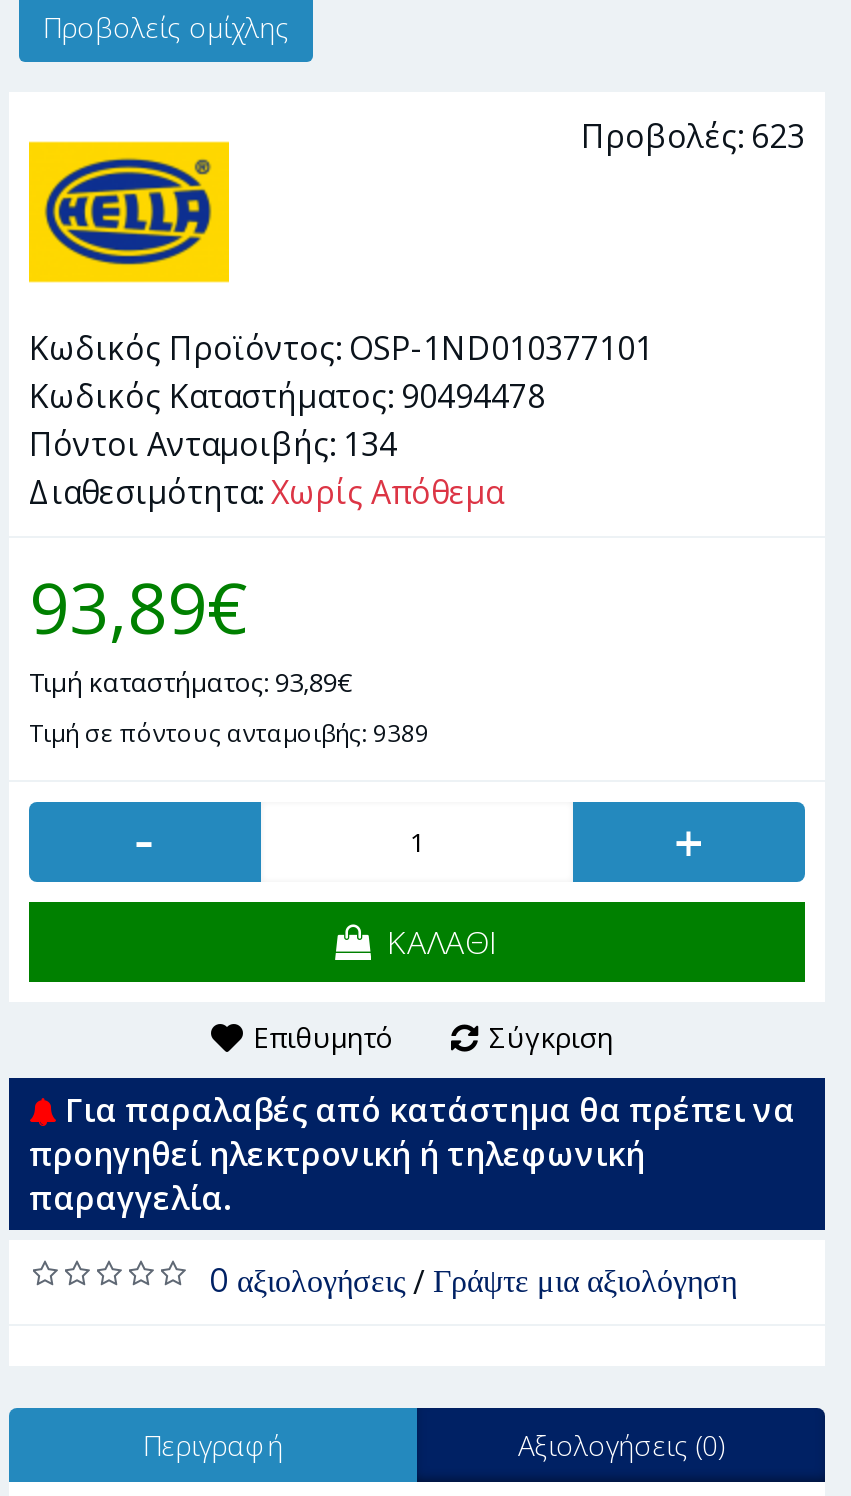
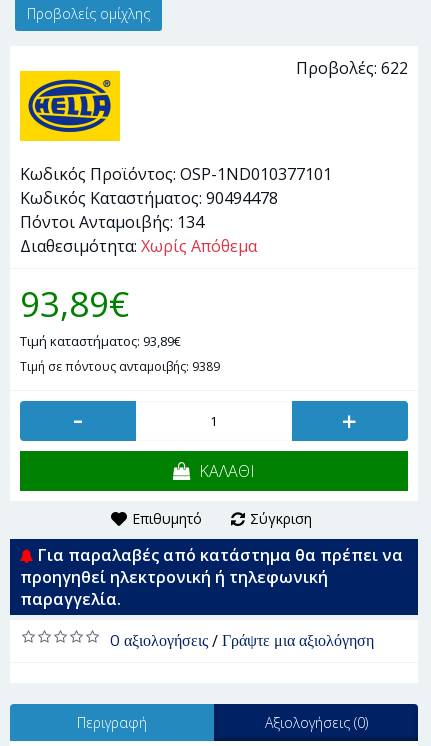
- Προβολές: 623
+ Προβολές: 622
